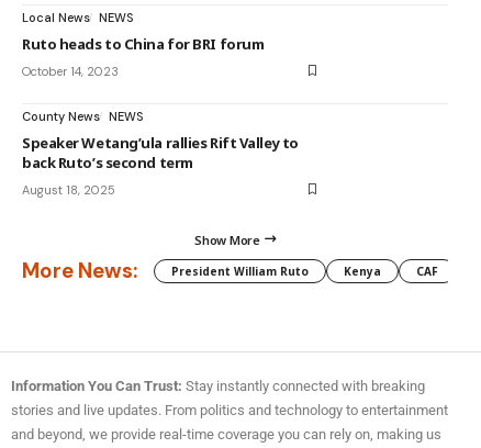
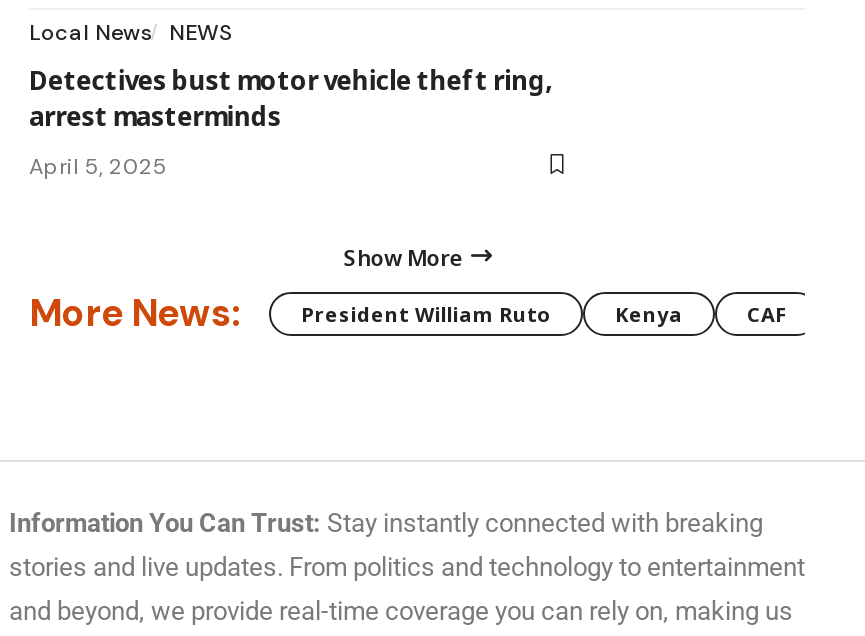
- Ruto heads to China for BRI forum
- October 14, 2023
- County News NEWS
- Speaker Wetang’ula rallies Rift Valley to
- back Ruto’s second term
- August 18, 2025
+ Detectives bust motor vehicle theft ring,
+ arrest masterminds
+ April 5, 2025
